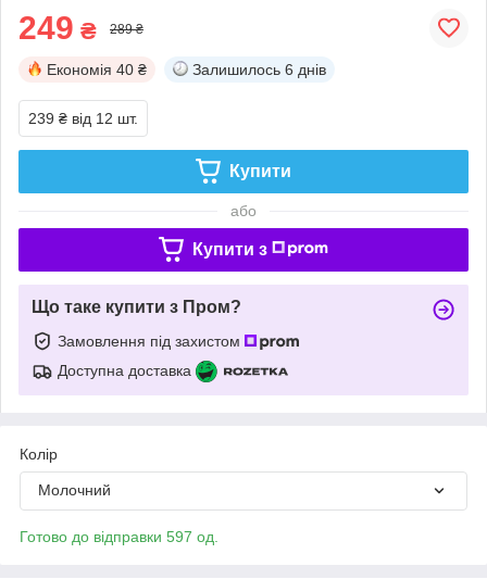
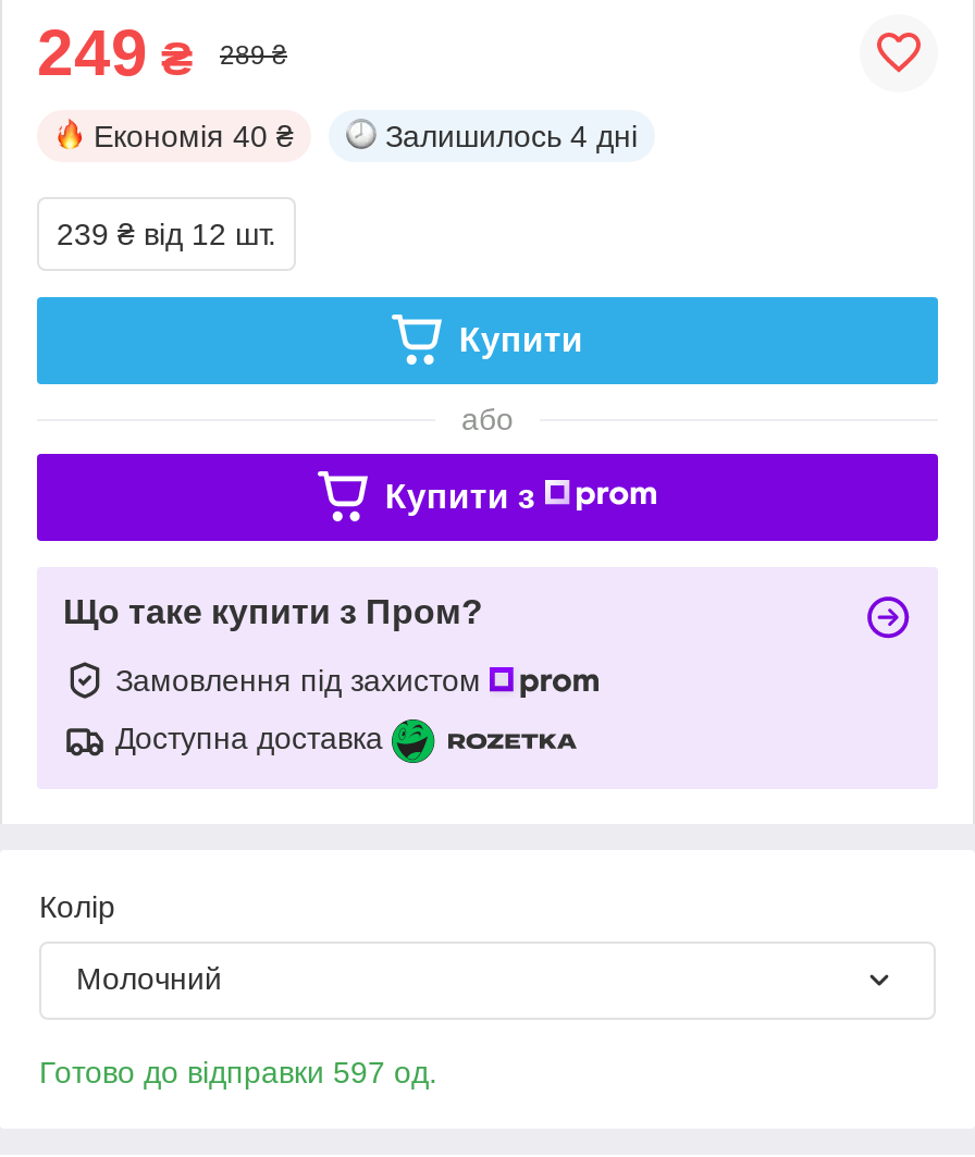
- Залишилось 6 днів
+ Залишилось 4 дні
